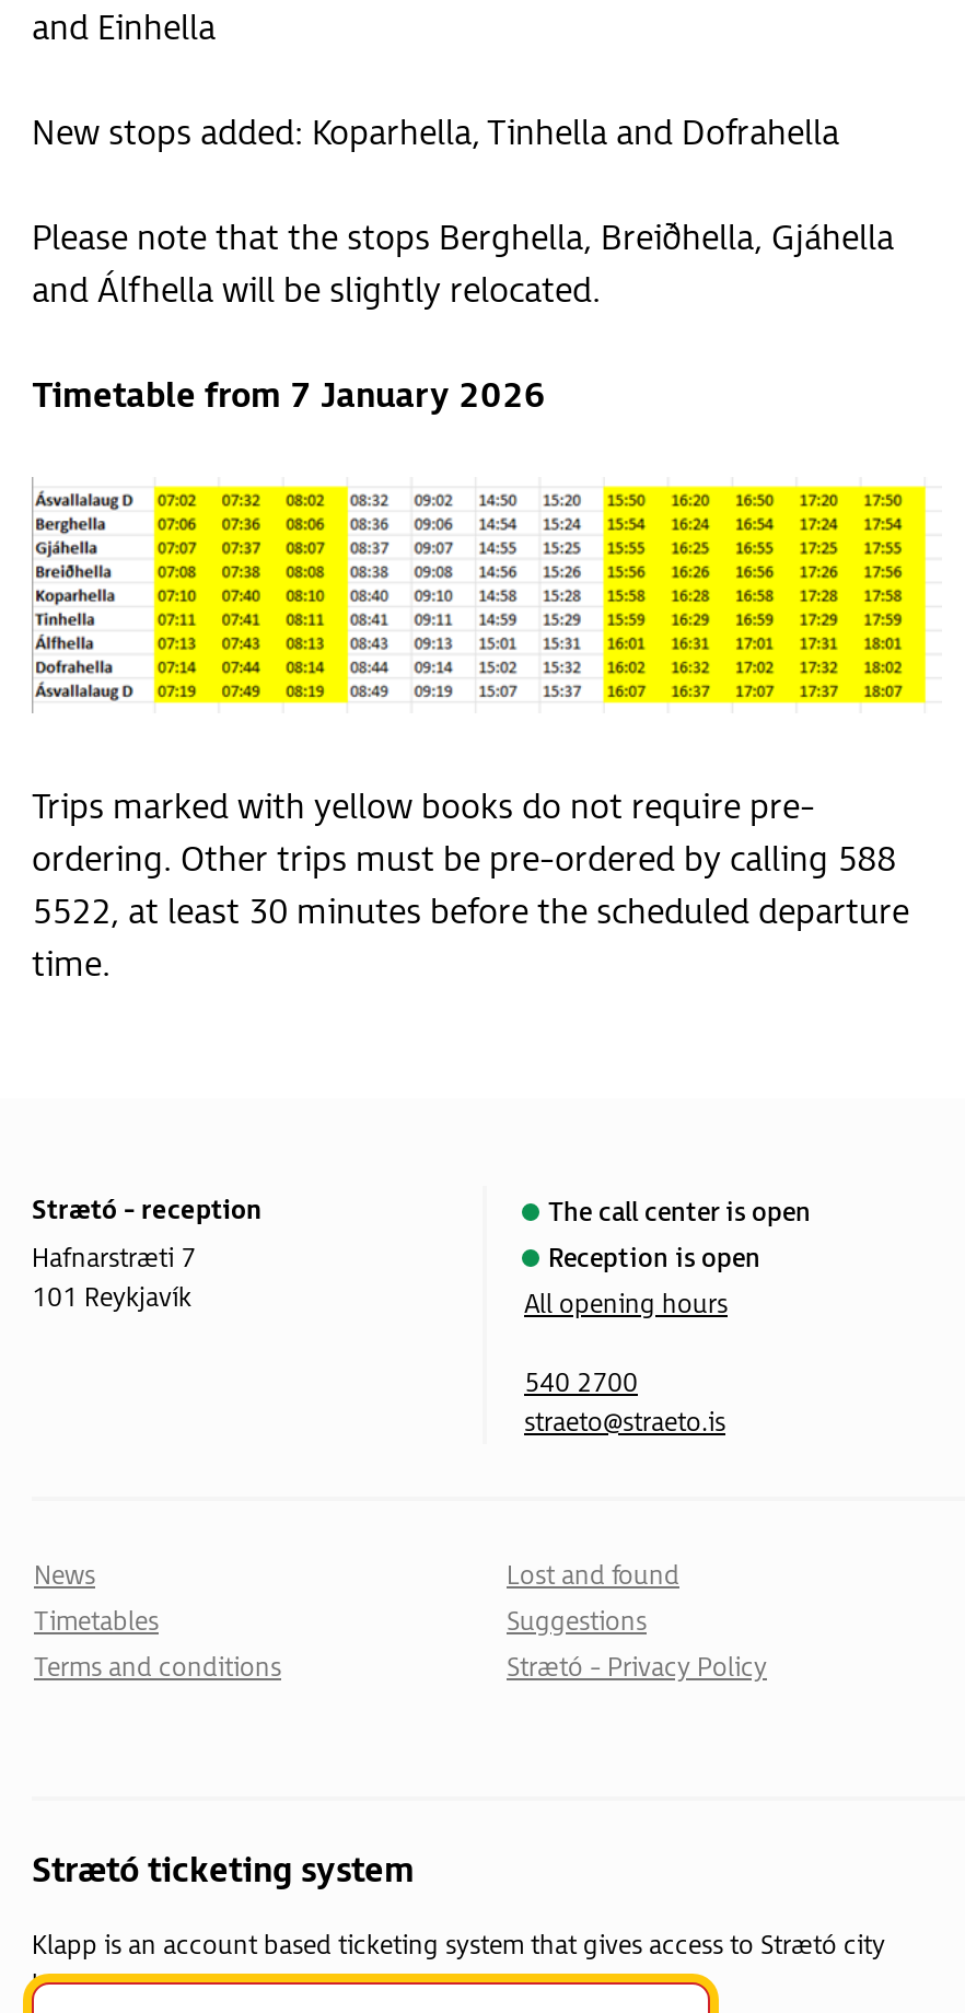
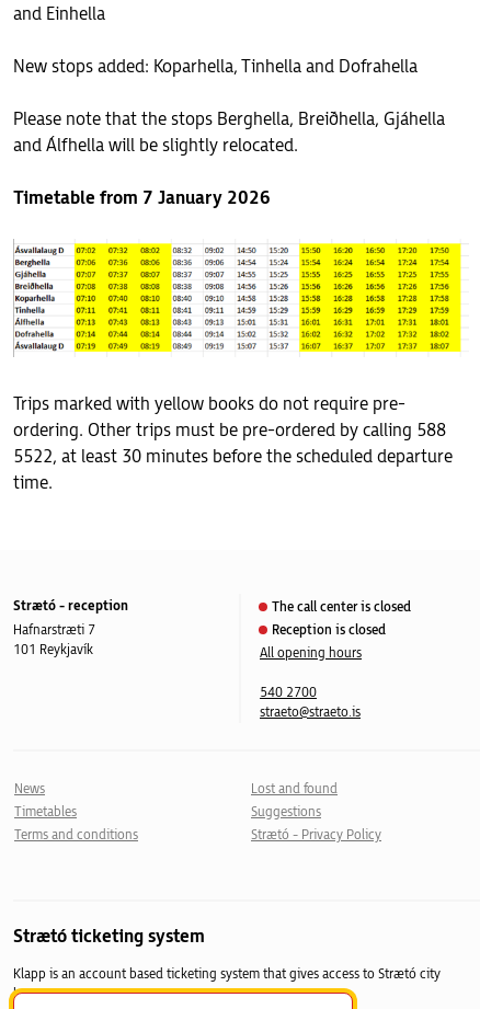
- The call center is open
+ The call center is closed

- Reception is open
+ Reception is closed
